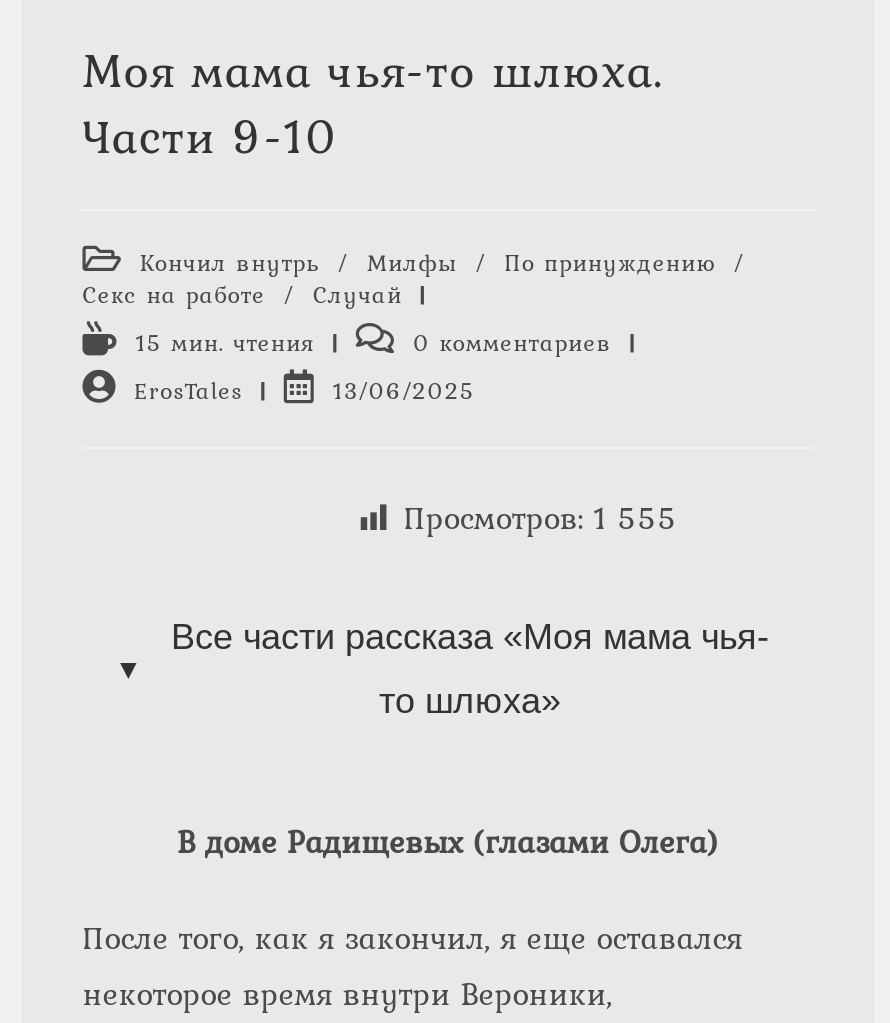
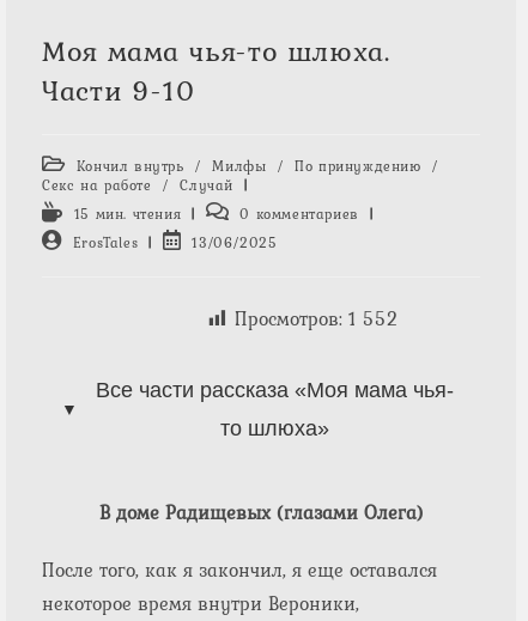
- Просмотров: 1 555
+ Просмотров: 1 552
